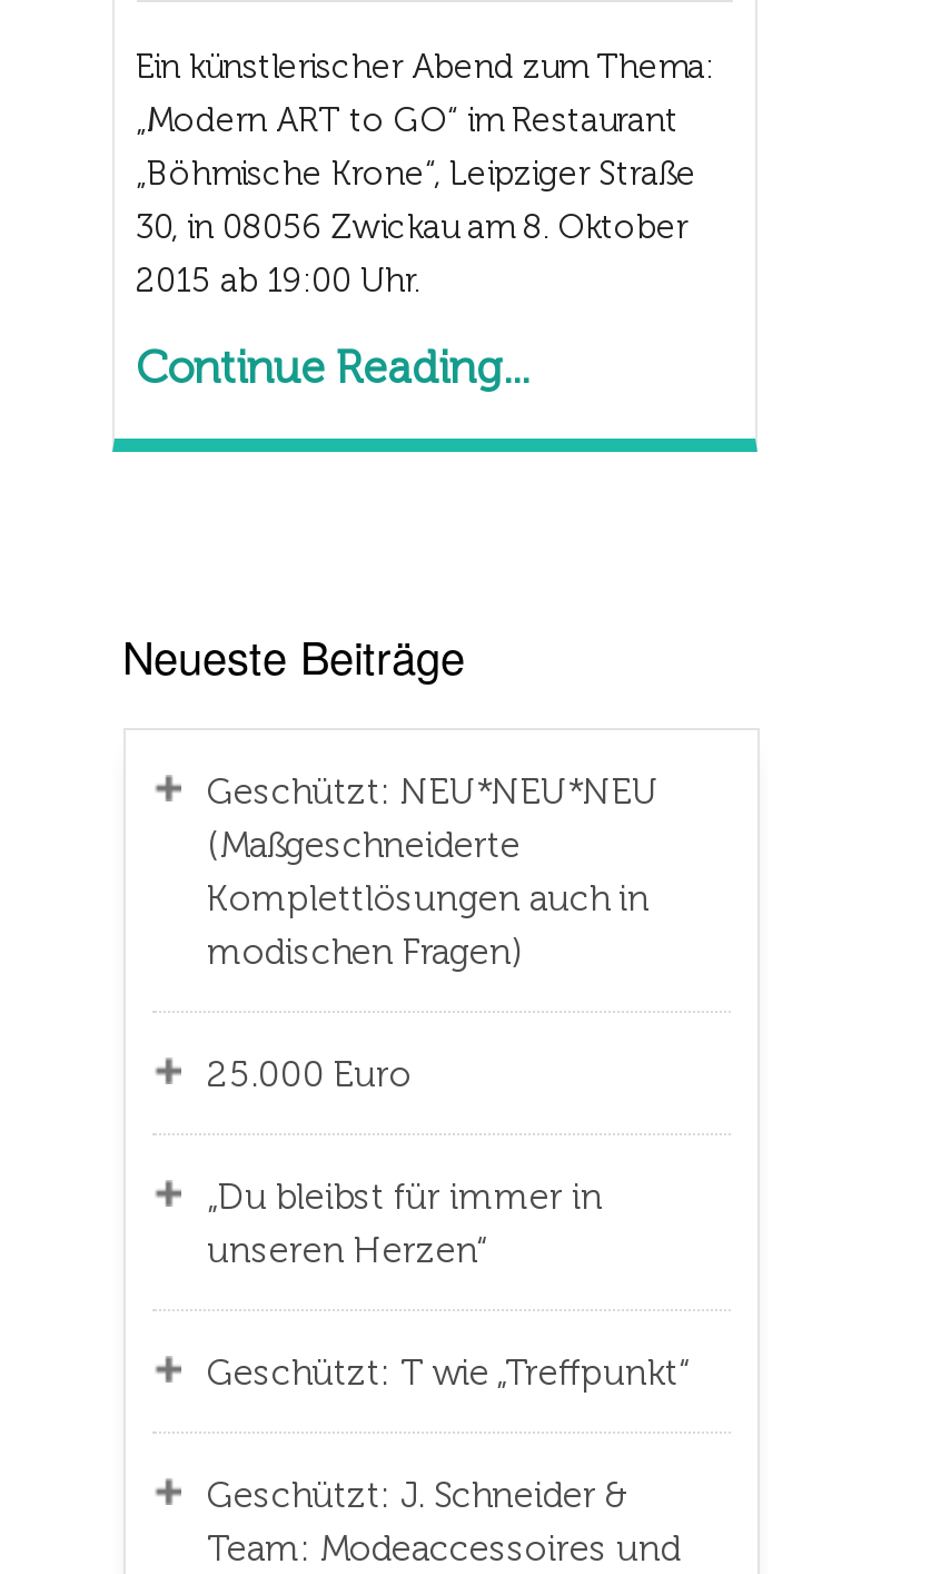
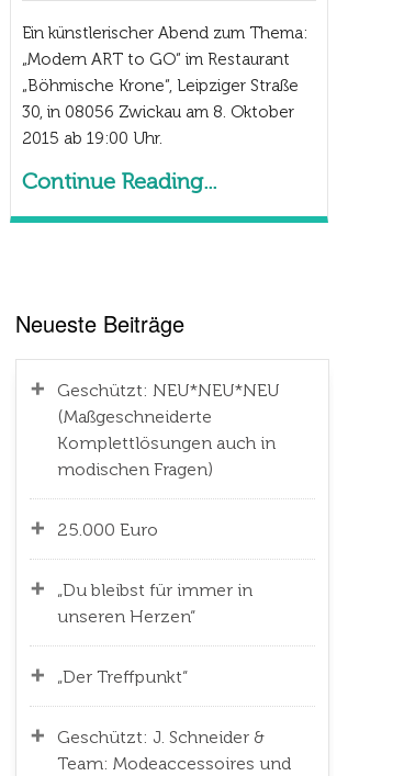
- Geschützt: T wie „Treffpunkt“
+ „Der Treffpunkt“
